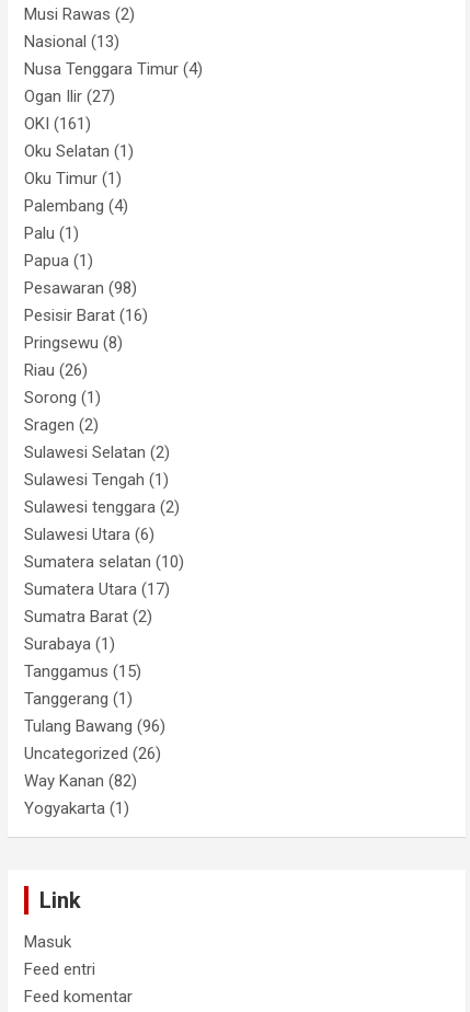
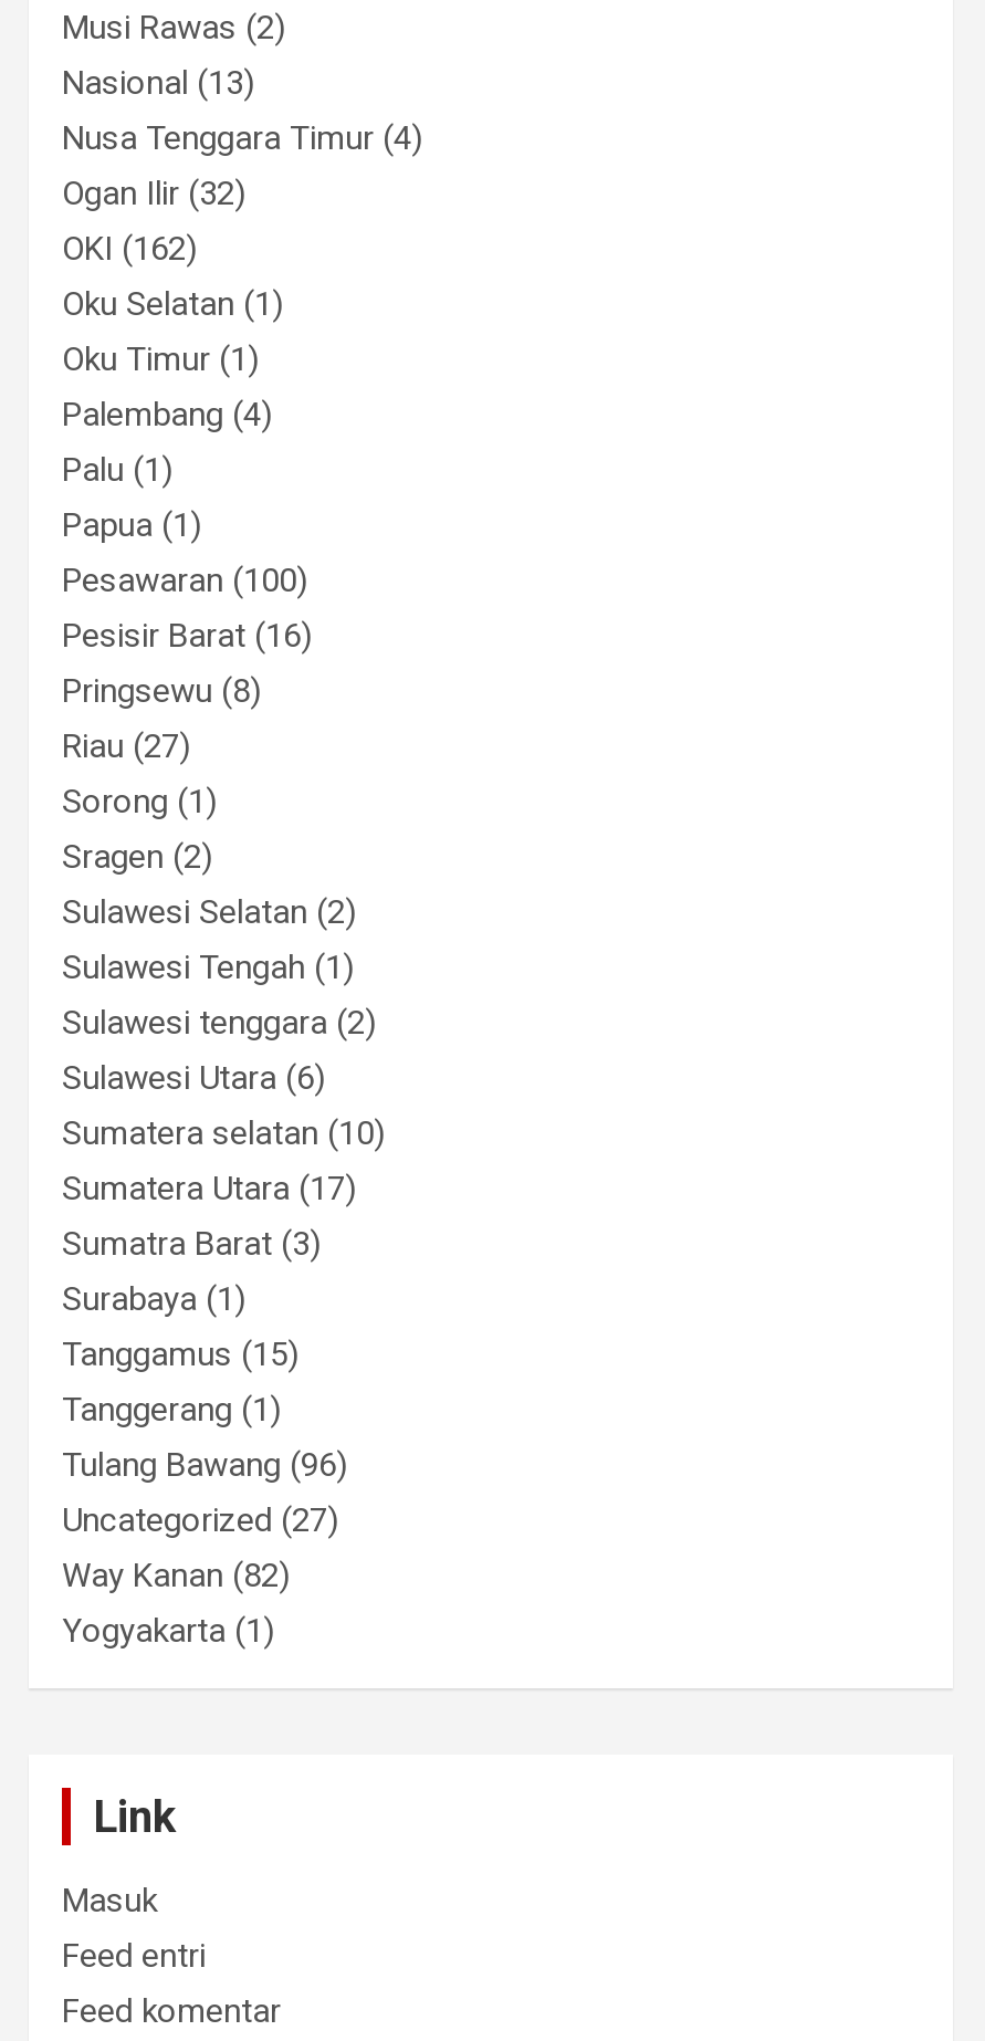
- Ogan Ilir (27)
+ Ogan Ilir (32)

- OKI (161)
+ OKI (162)

- Pesawaran (98)
+ Pesawaran (100)

- Riau (26)
+ Riau (27)

- Sumatra Barat (2)
+ Sumatra Barat (3)

- Uncategorized (26)
+ Uncategorized (27)
